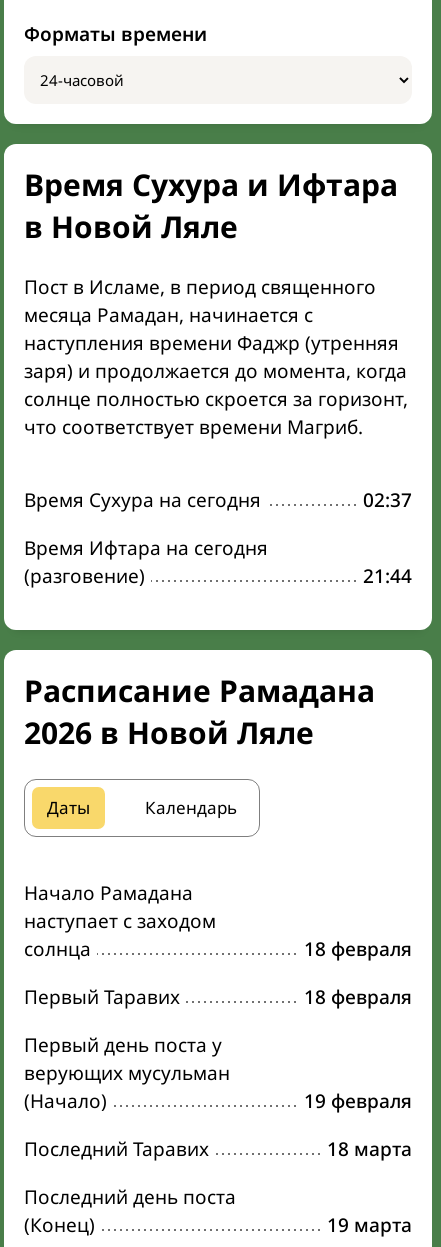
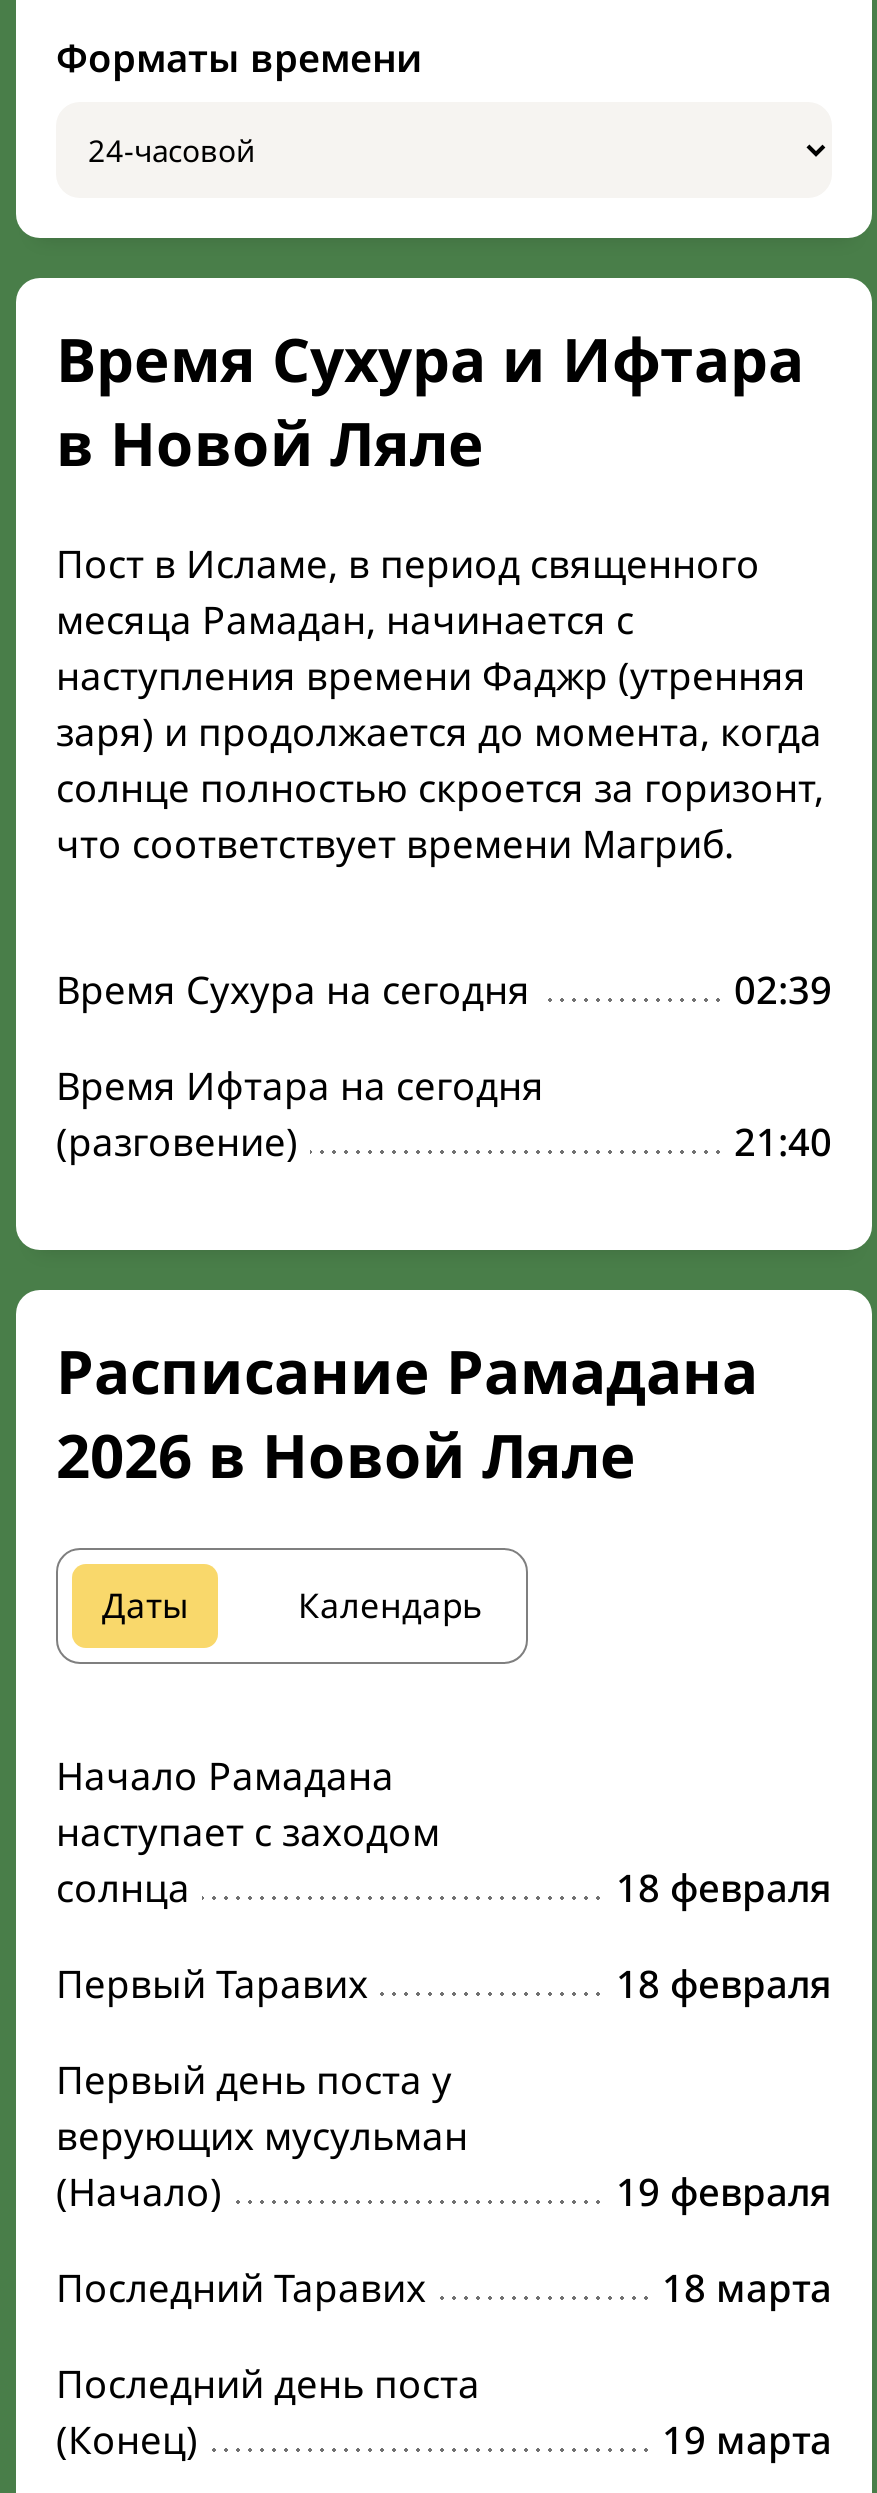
- 02:37
+ 02:39

- 21:44
+ 21:40
